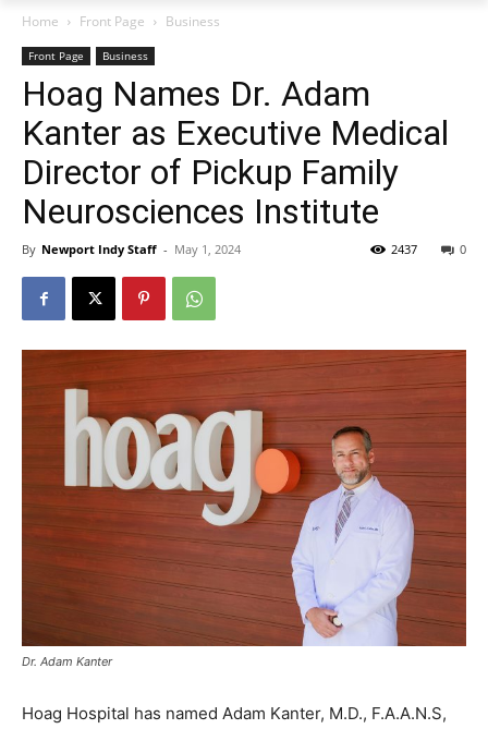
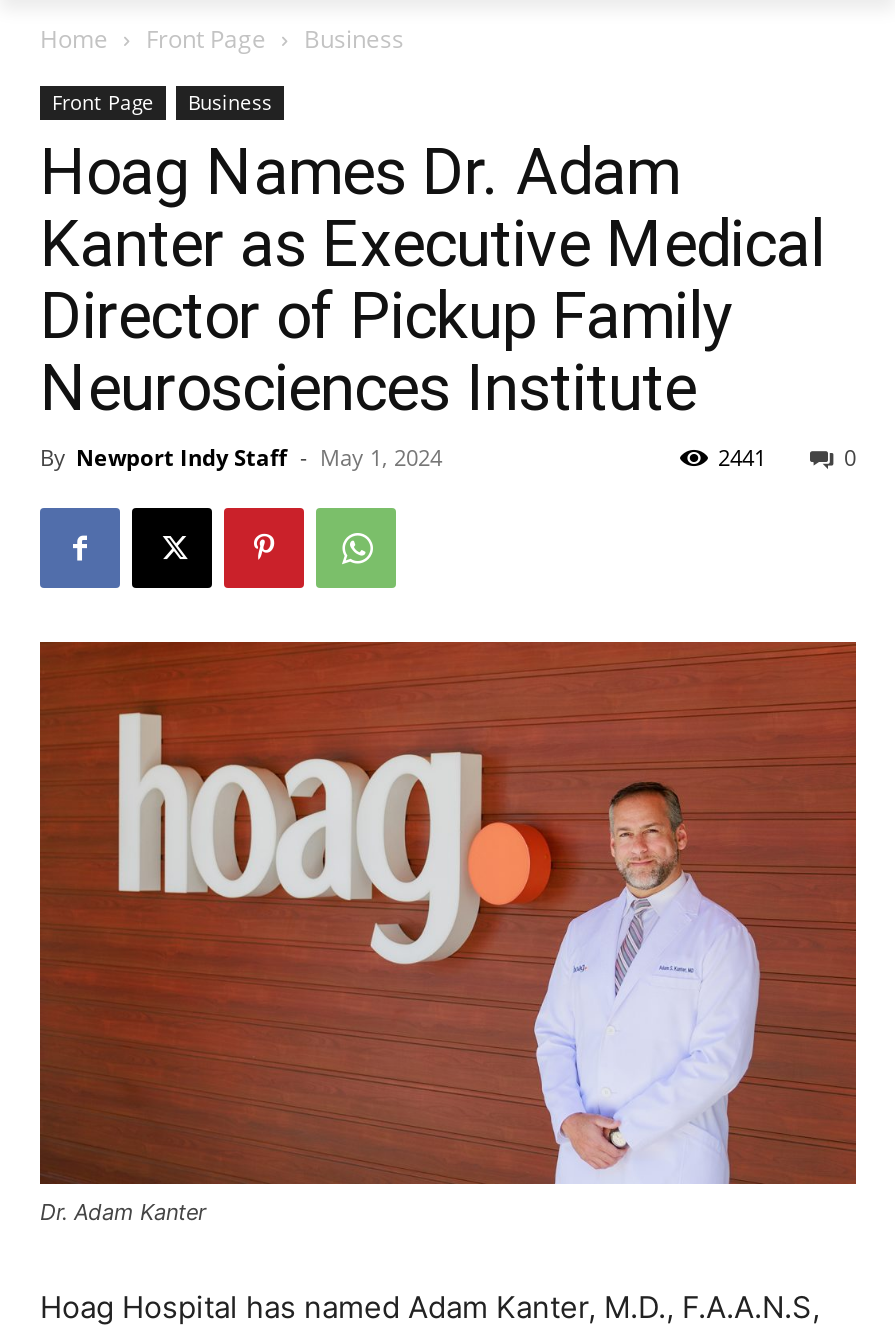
- 2437
+ 2441
